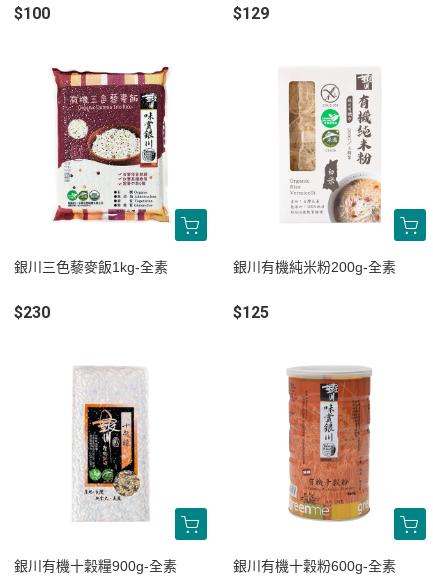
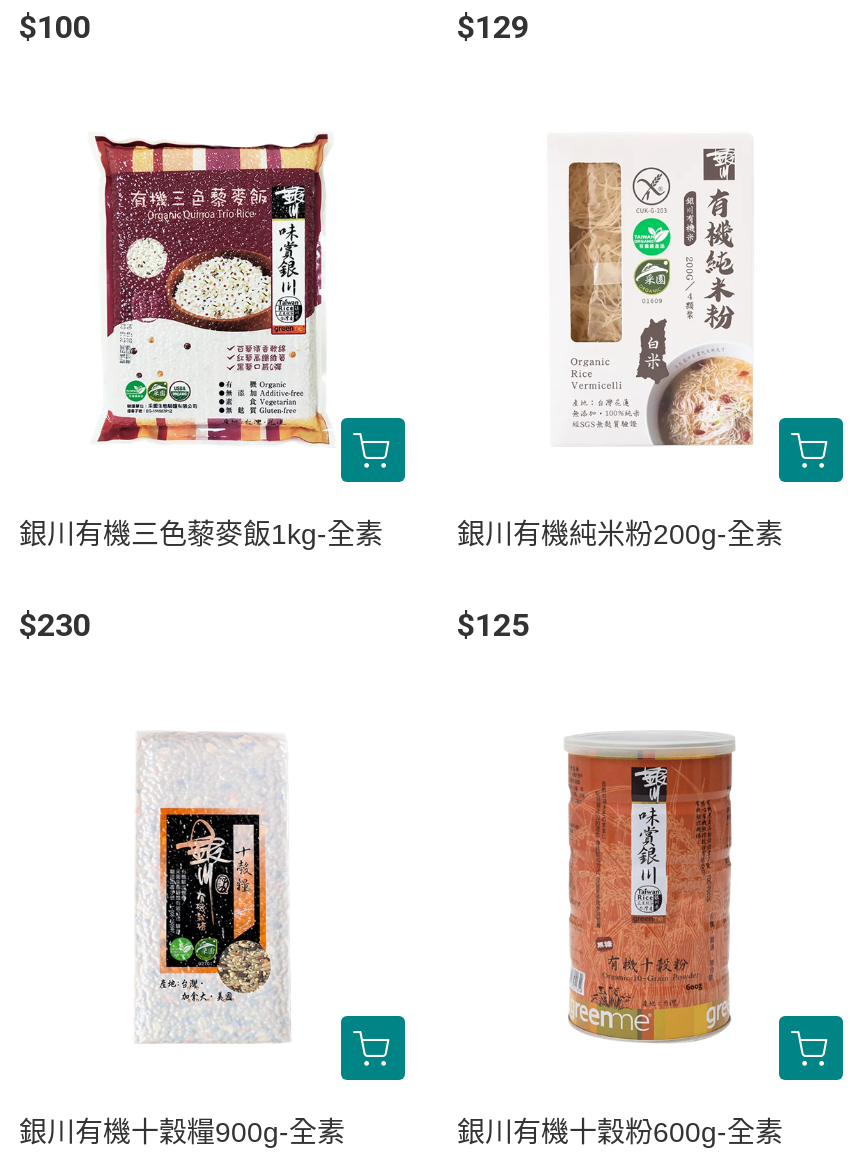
- 銀川三色藜麥飯1kg-全素
+ 銀川有機三色藜麥飯1kg-全素
